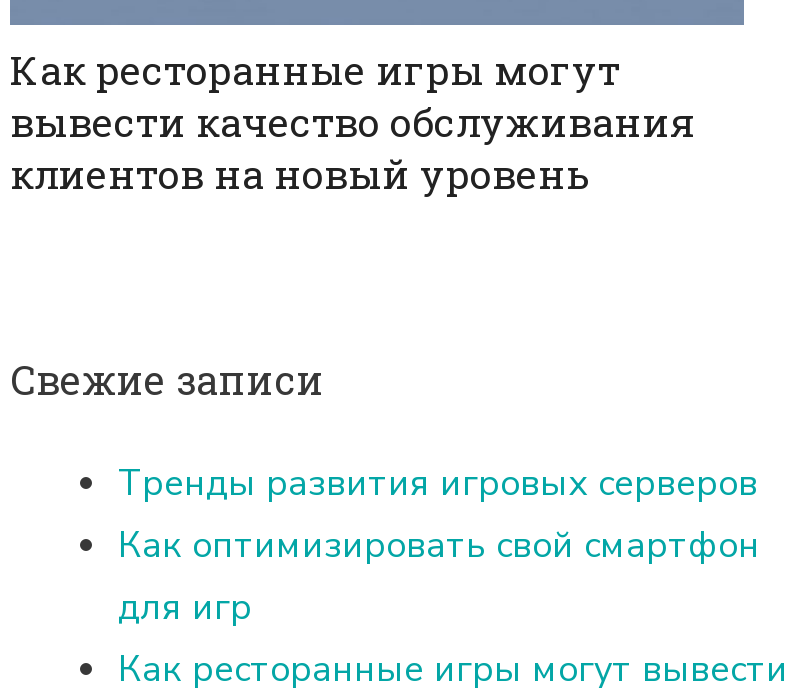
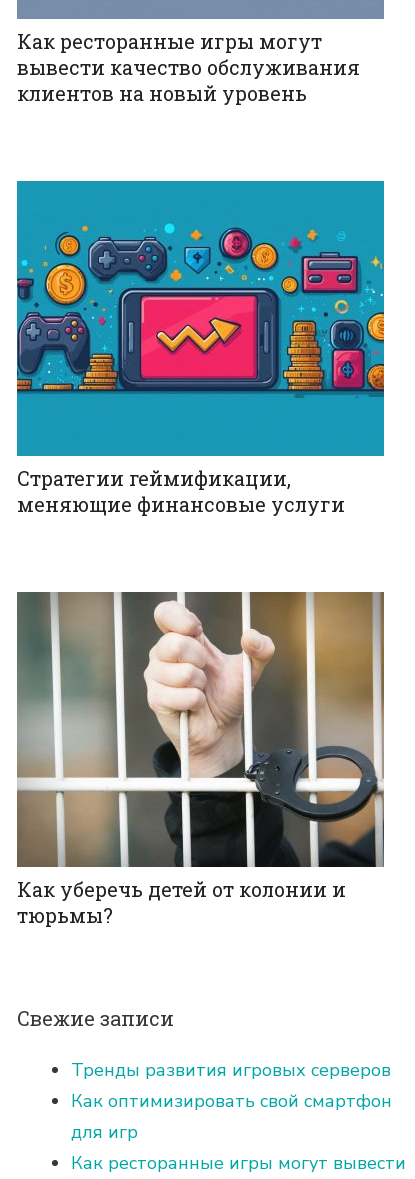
+ [image]
+ Стратегии геймификации,
+ меняющие финансовые услуги

+ [image]
+ Как уберечь детей от колонии и
+ тюрьмы?
